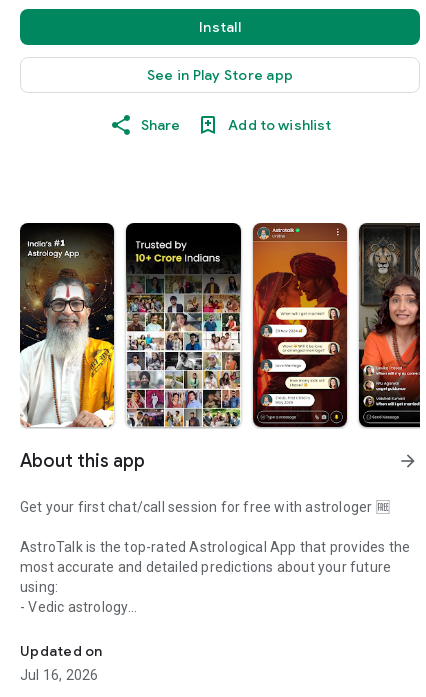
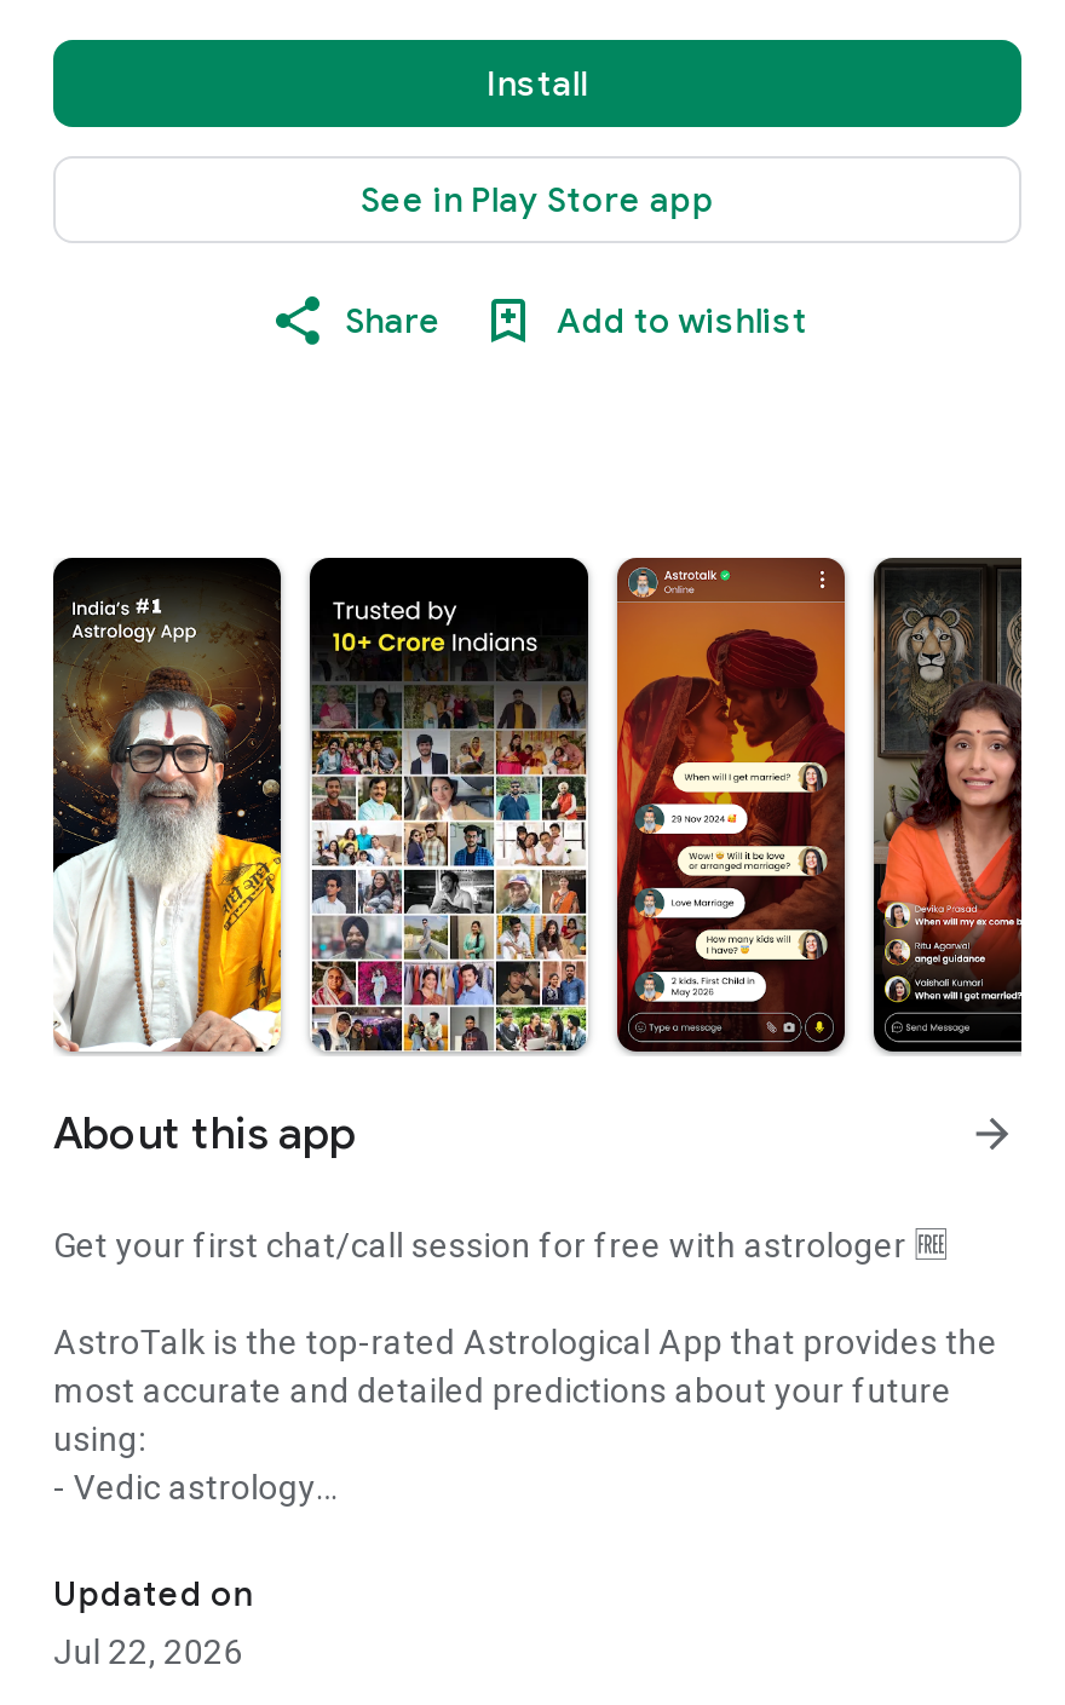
- Jul 16, 2026
+ Jul 22, 2026
